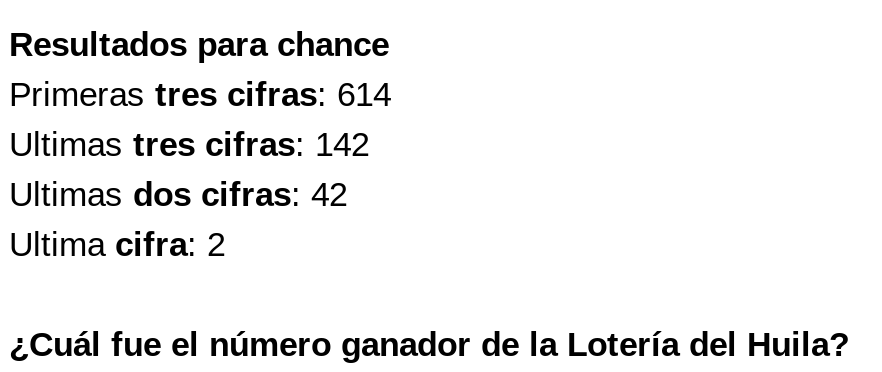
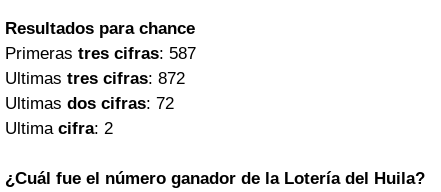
- Primeras tres cifras: 614
+ Primeras tres cifras: 587

- Ultimas tres cifras: 142
+ Ultimas tres cifras: 872

- Ultimas dos cifras: 42
+ Ultimas dos cifras: 72
